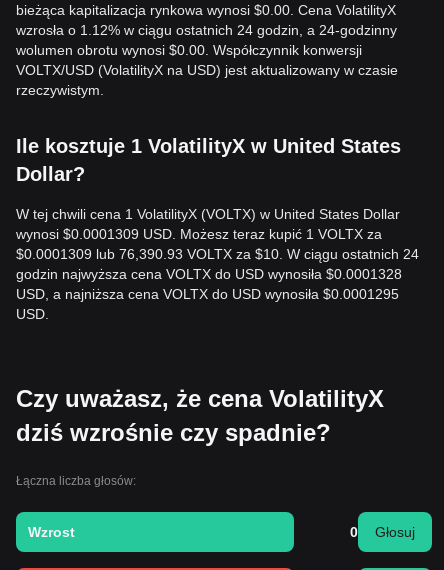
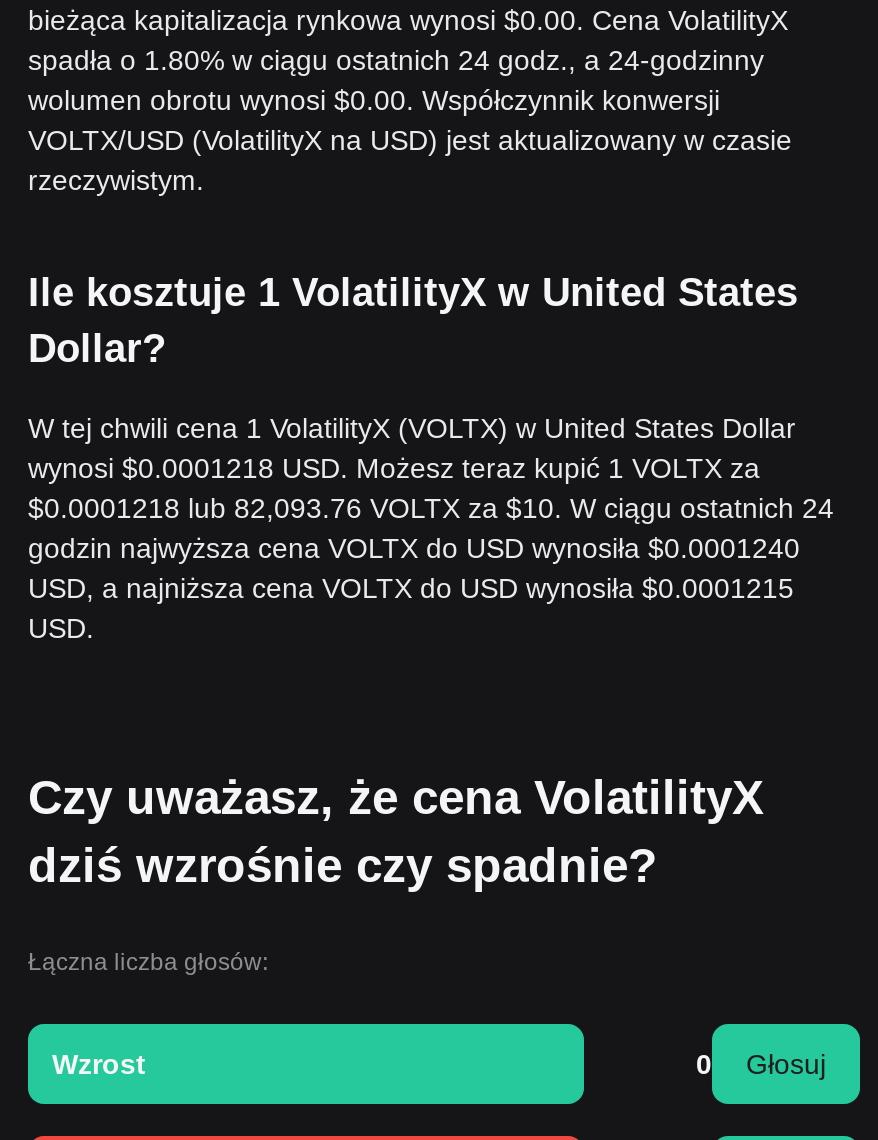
- wzrosła o 1.12% w ciągu ostatnich 24 godzin, a 24-godzinny
+ spadła o 1.80% w ciągu ostatnich 24 godz., a 24-godzinny

- wynosi $0.0001309 USD. Możesz teraz kupić 1 VOLTX za
+ wynosi $0.0001218 USD. Możesz teraz kupić 1 VOLTX za

- $0.0001309 lub 76,390.93 VOLTX za $10. W ciągu ostatnich 24
+ $0.0001218 lub 82,093.76 VOLTX za $10. W ciągu ostatnich 24

- godzin najwyższa cena VOLTX do USD wynosiła $0.0001328
+ godzin najwyższa cena VOLTX do USD wynosiła $0.0001240

- USD, a najniższa cena VOLTX do USD wynosiła $0.0001295
+ USD, a najniższa cena VOLTX do USD wynosiła $0.0001215
